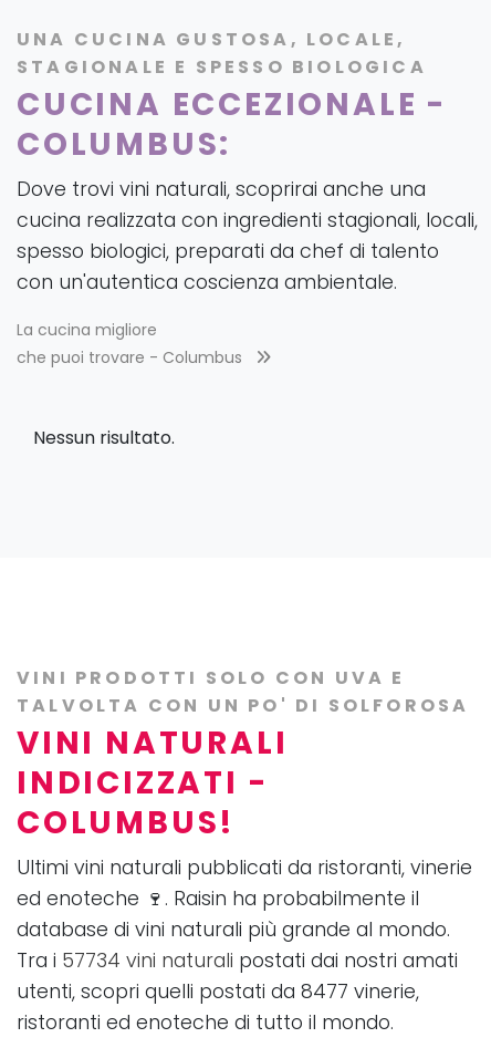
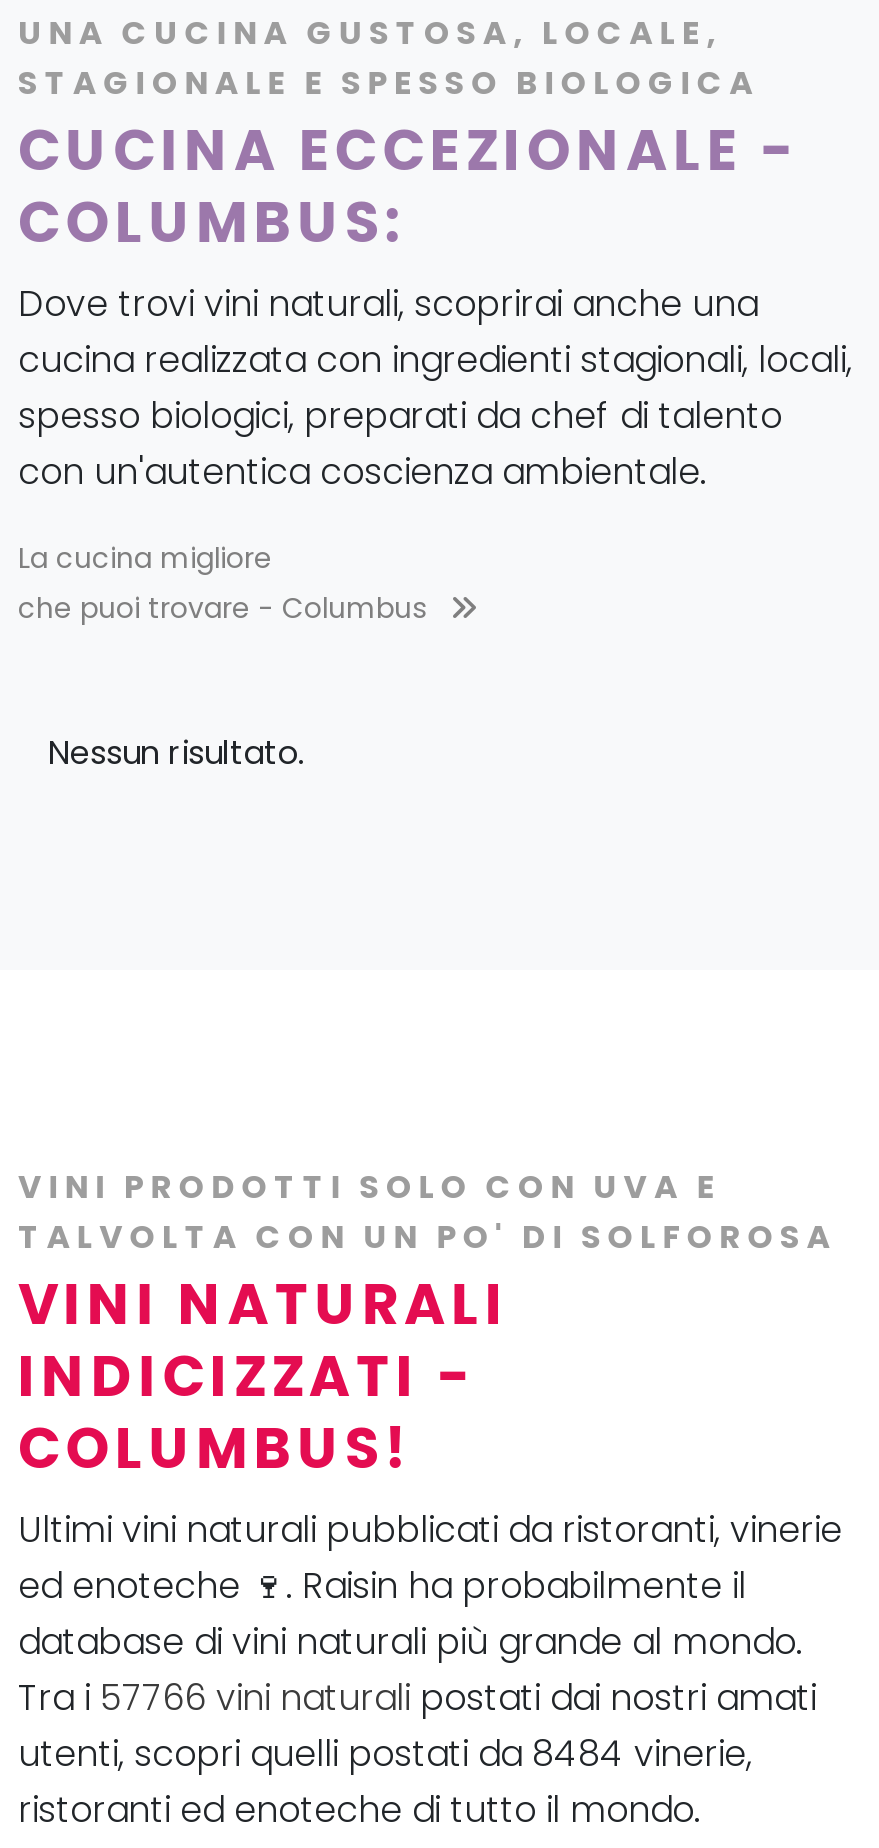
- Tra i 57734 vini naturali postati dai nostri amati
+ Tra i 57766 vini naturali postati dai nostri amati

- utenti, scopri quelli postati da 8477 vinerie,
+ utenti, scopri quelli postati da 8484 vinerie,
